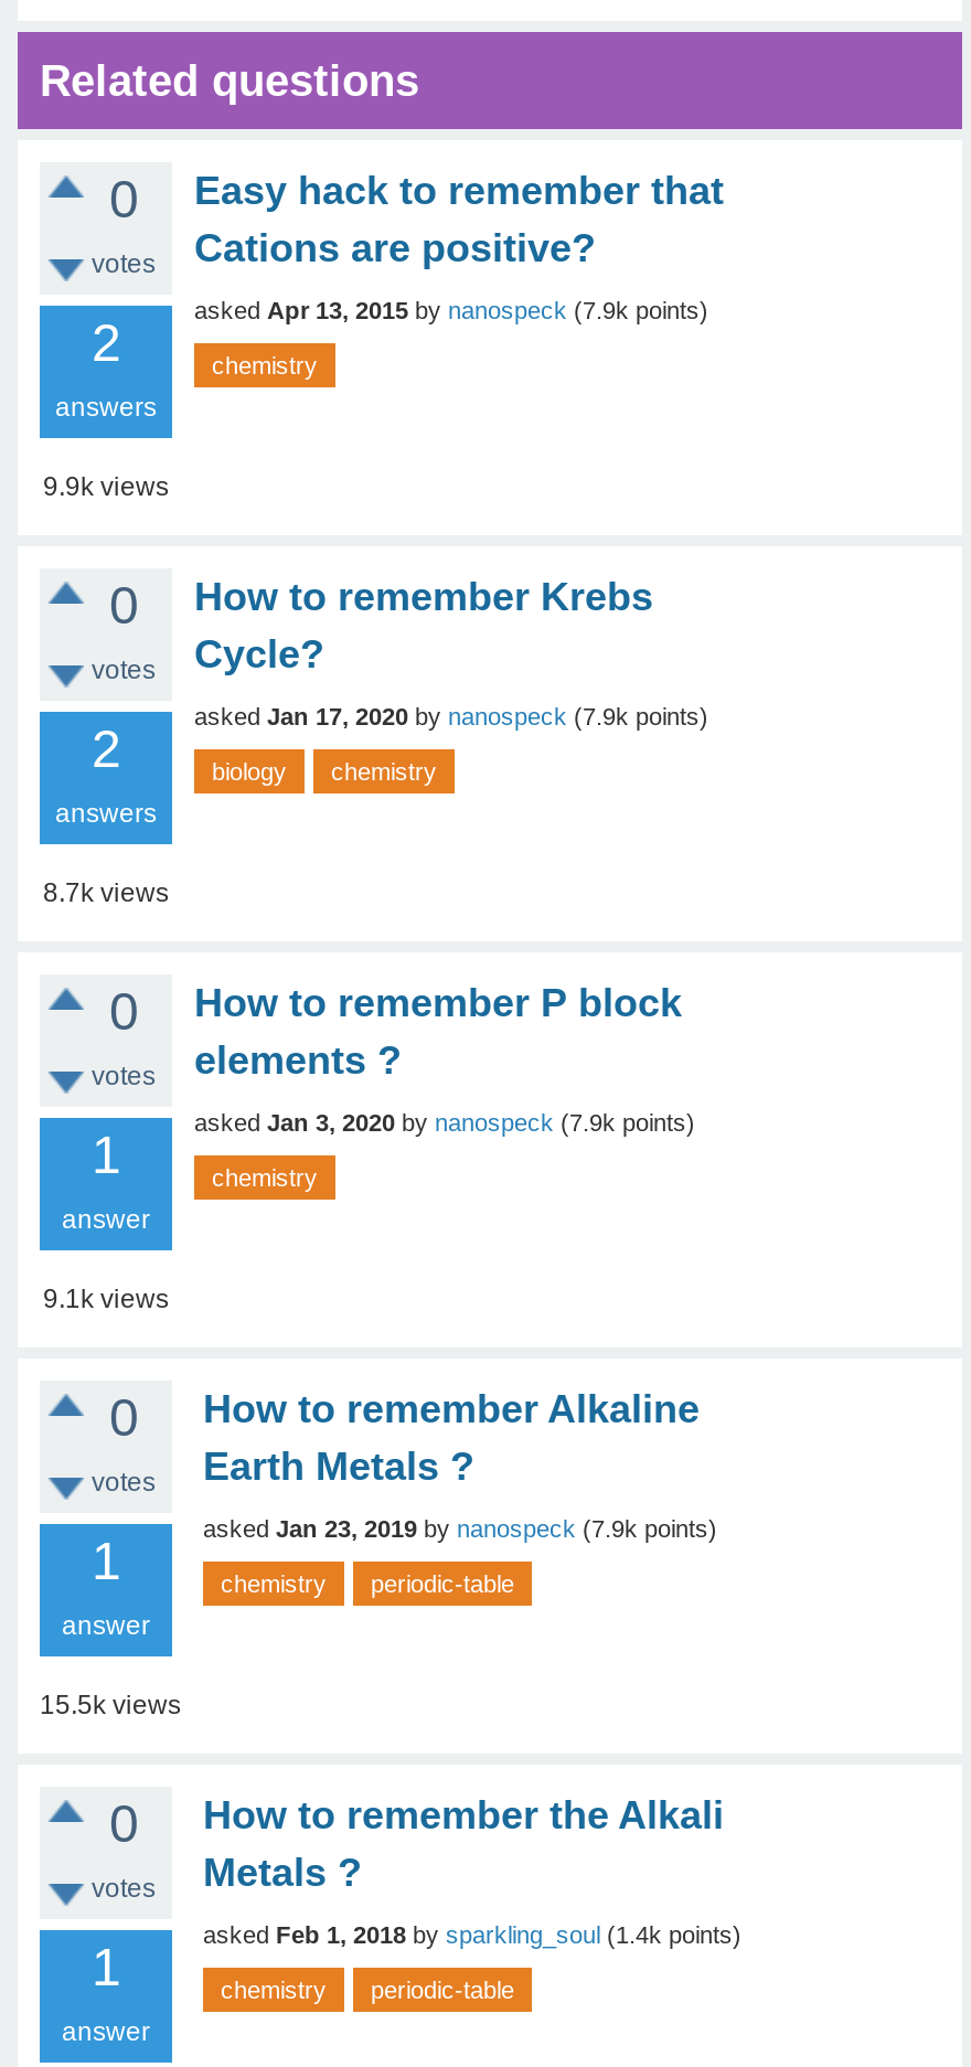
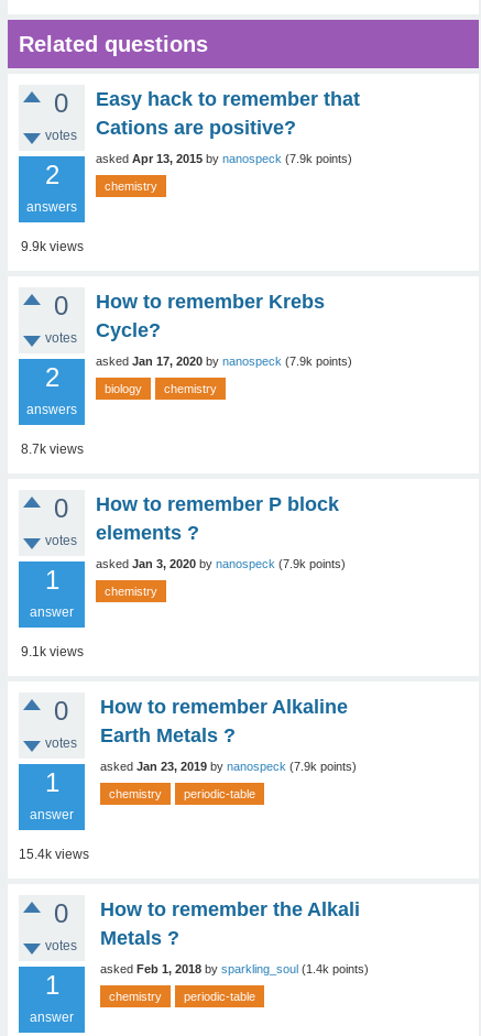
- 15.5k views
+ 15.4k views
